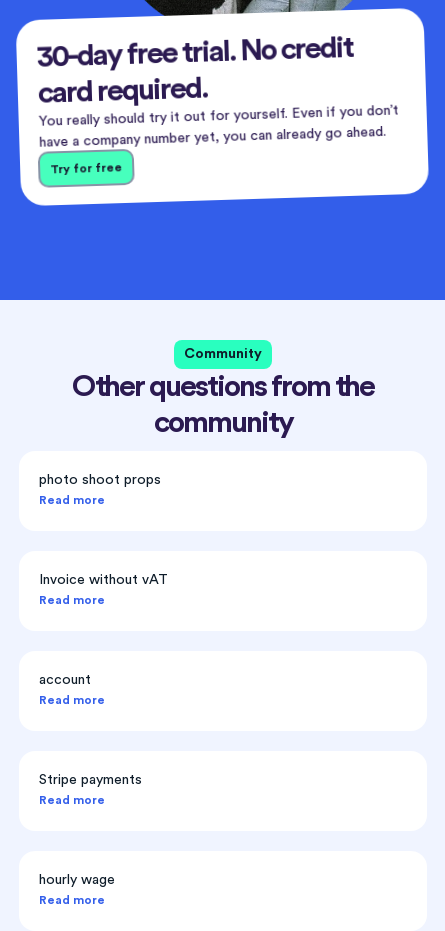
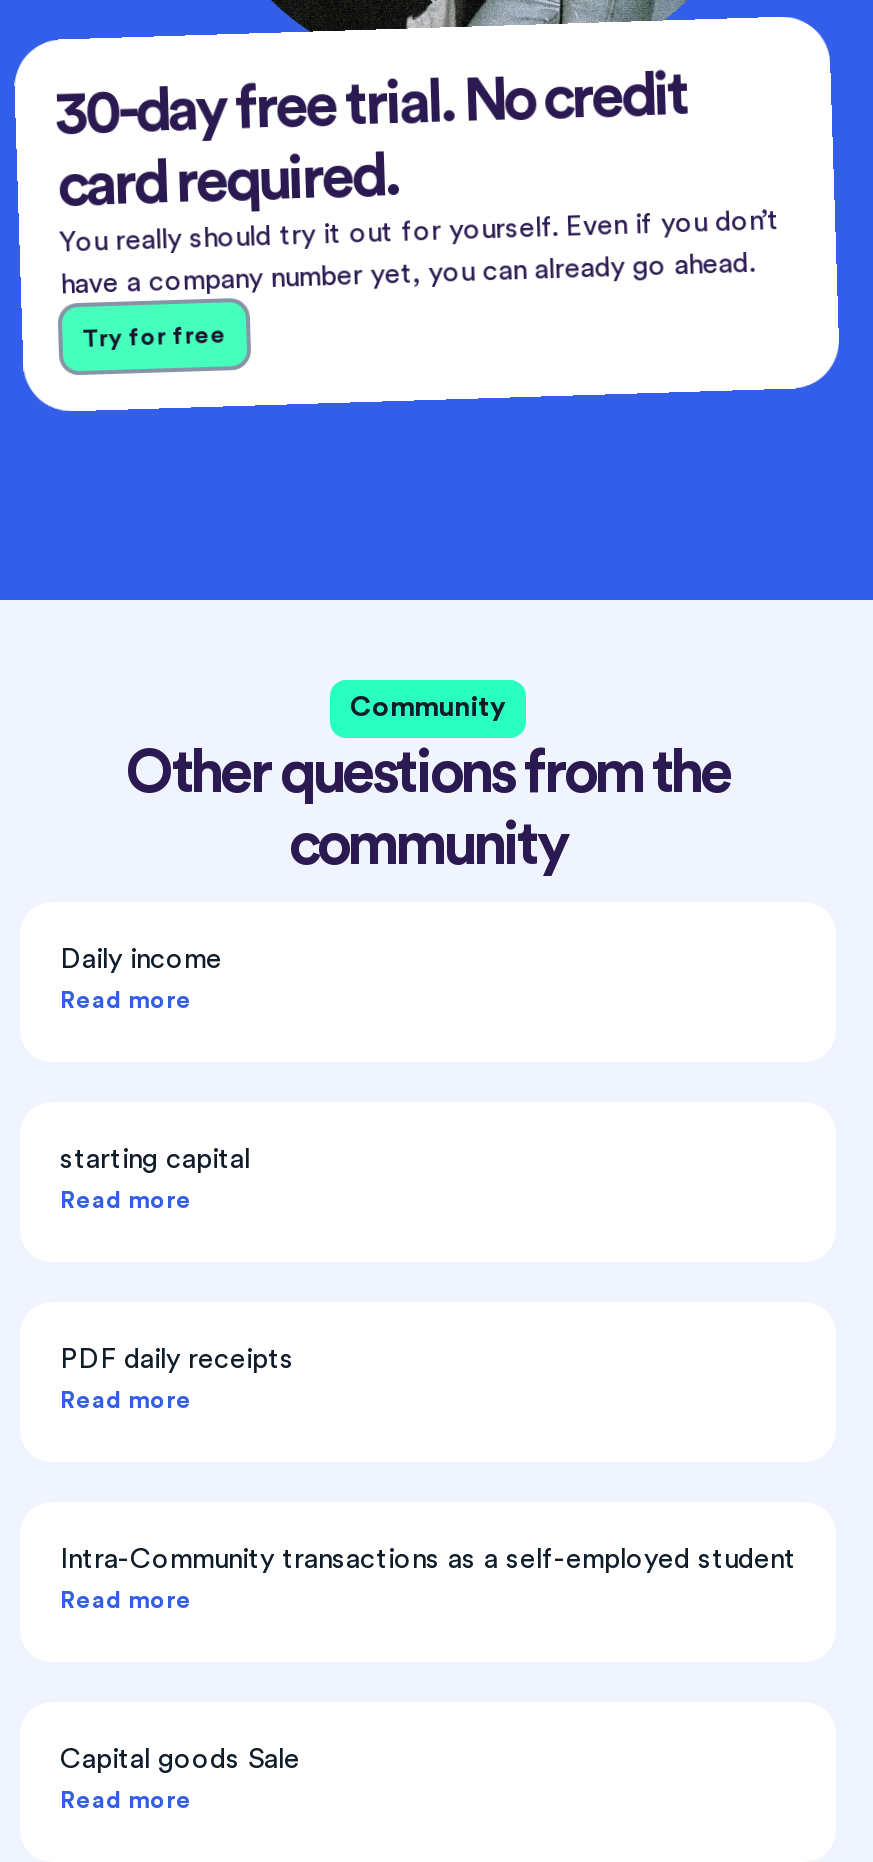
- photo shoot props
+ Daily income

- Invoice without vAT
+ starting capital

- account
+ PDF daily receipts

- Stripe payments
+ Intra-Community transactions as a self-employed student

- hourly wage
+ Capital goods Sale
